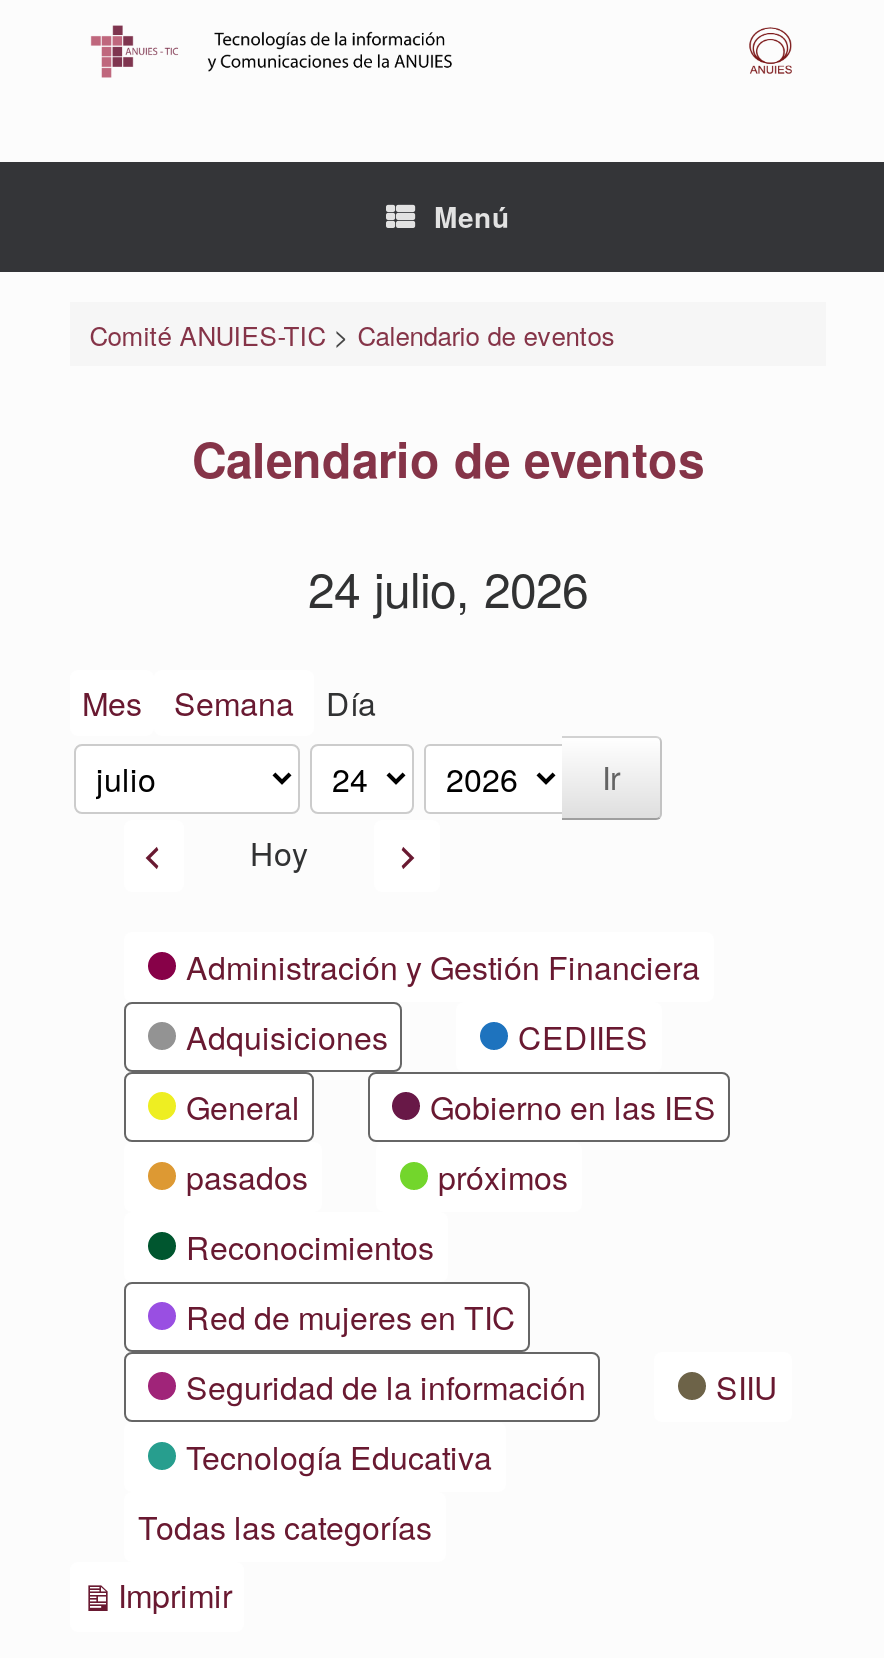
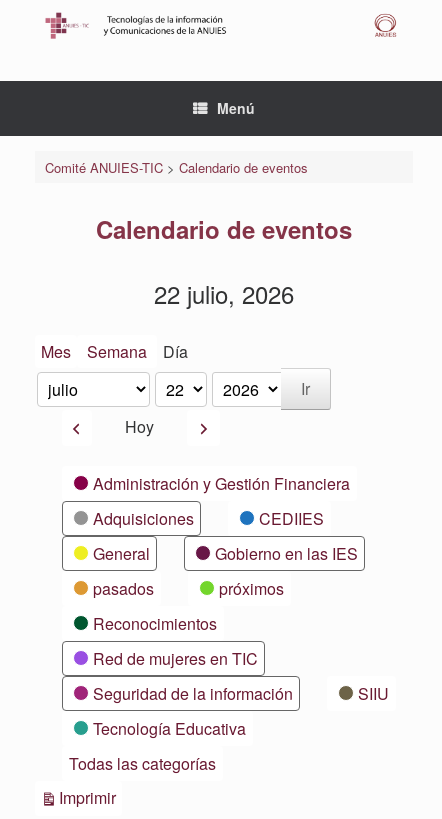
- 24 julio, 2026
+ 22 julio, 2026
